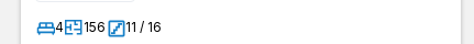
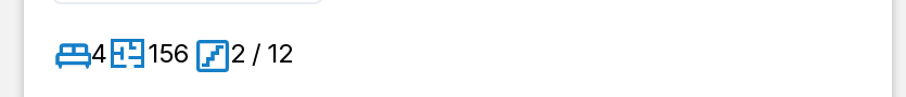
- 11 / 16
+ 2 / 12
